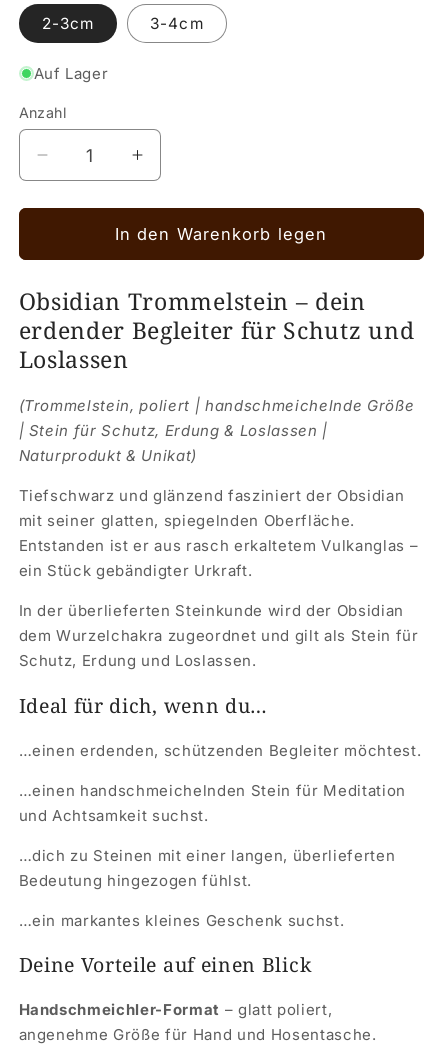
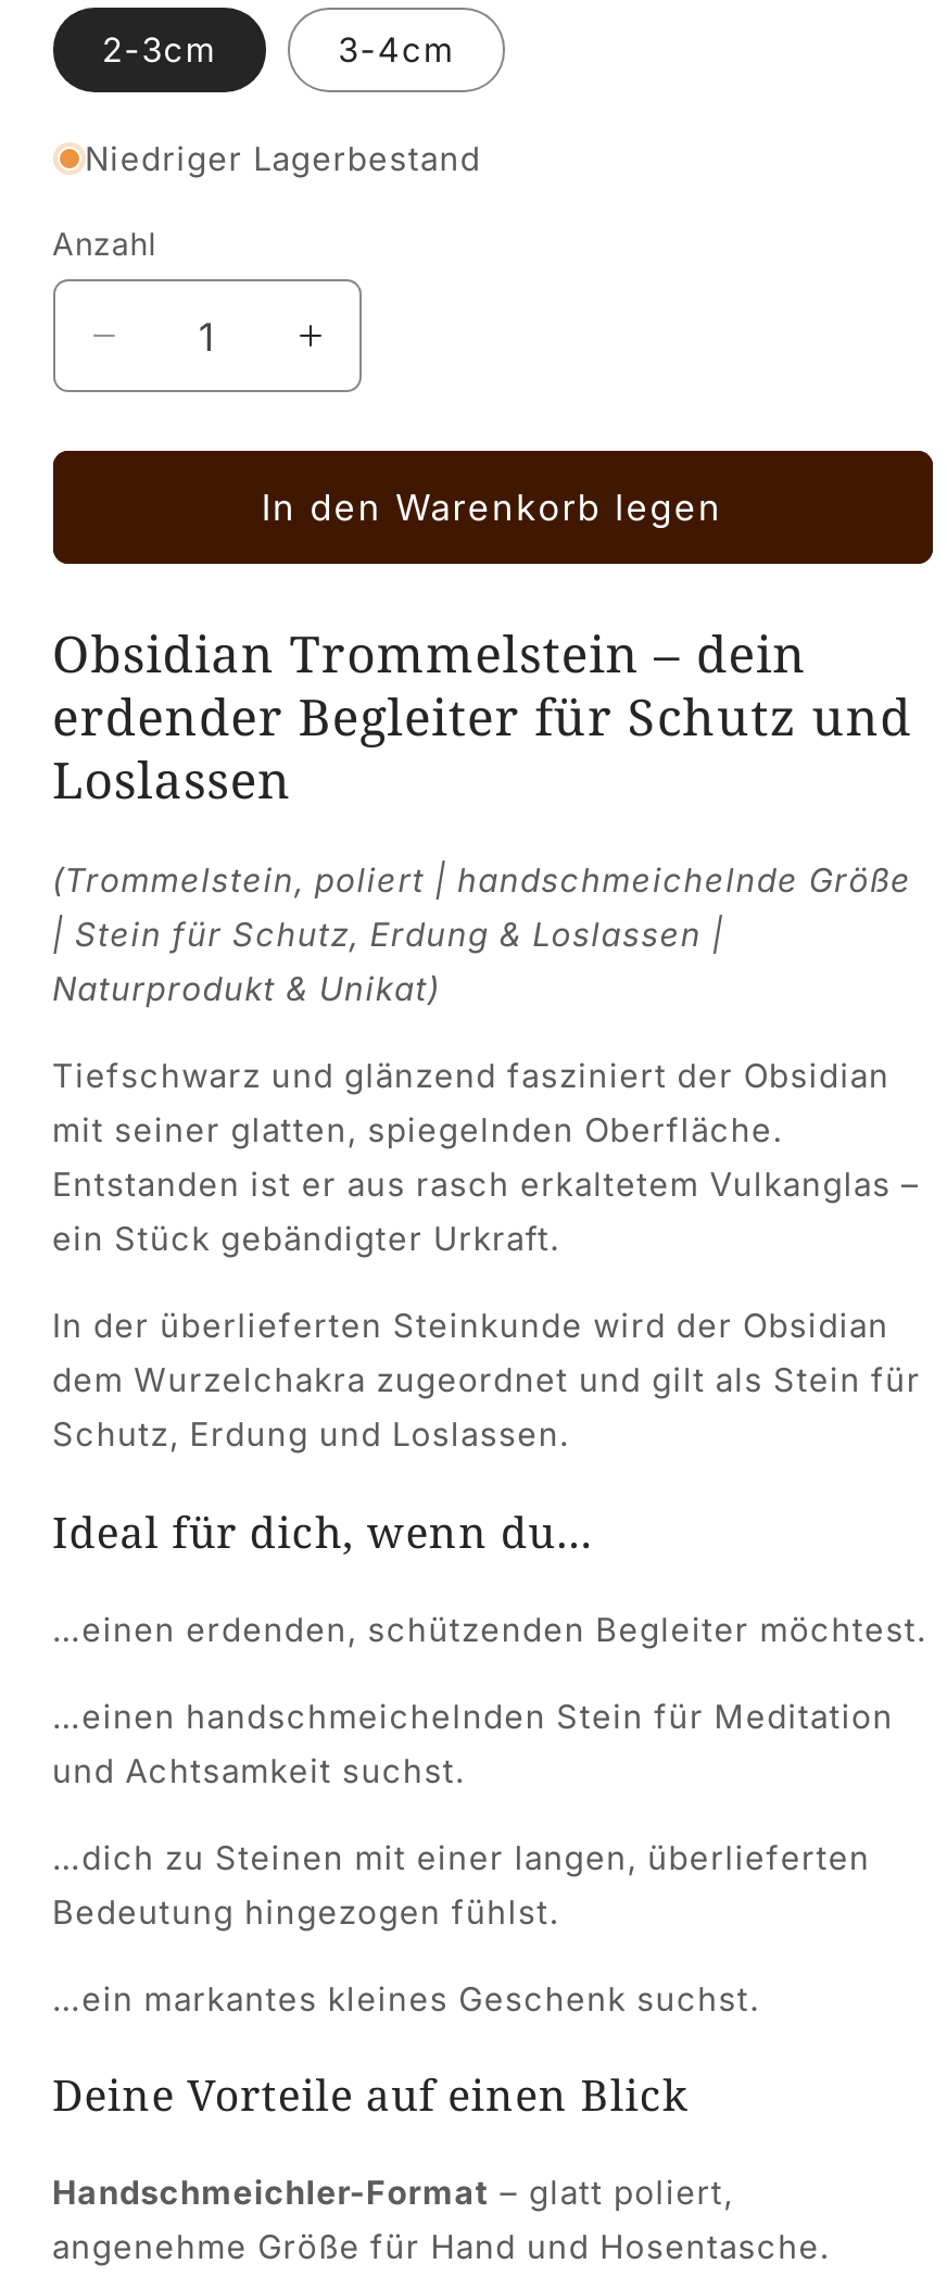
- Auf Lager
+ Niedriger Lagerbestand
